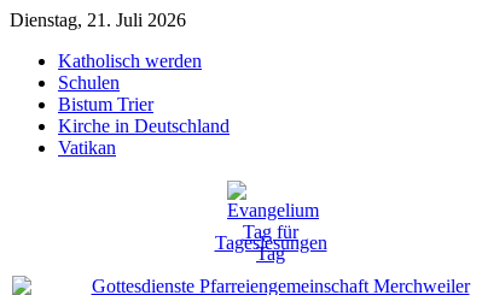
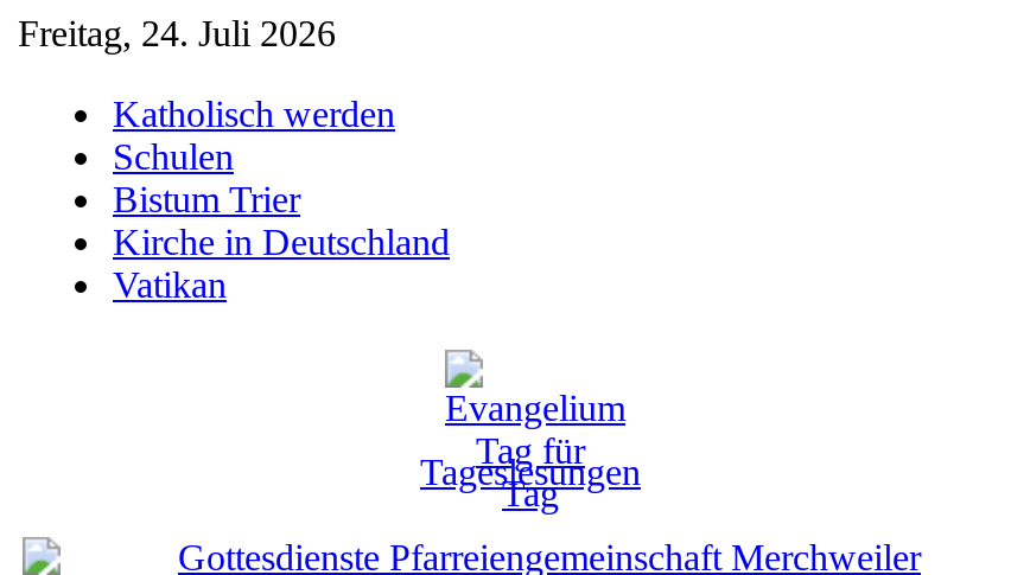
- Dienstag, 21. Juli 2026
+ Freitag, 24. Juli 2026
